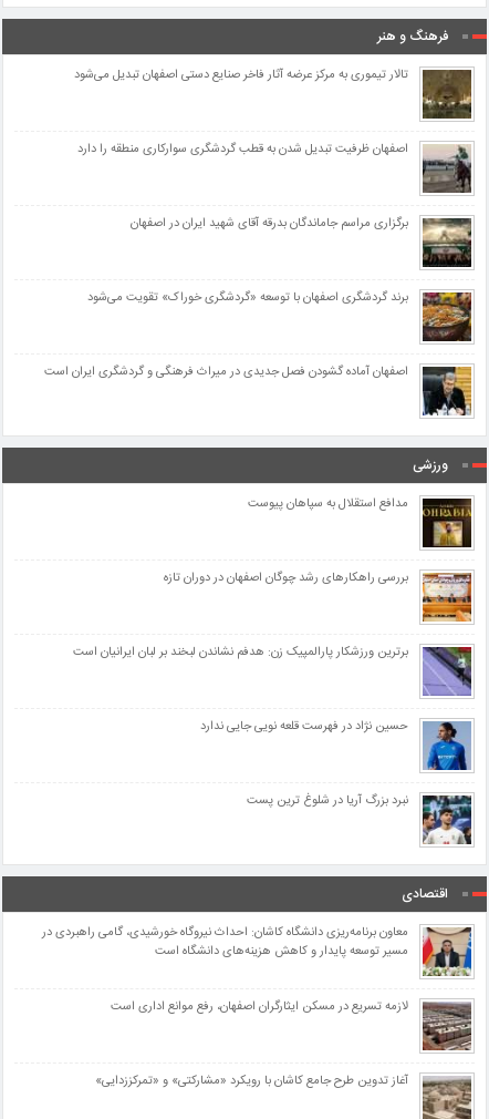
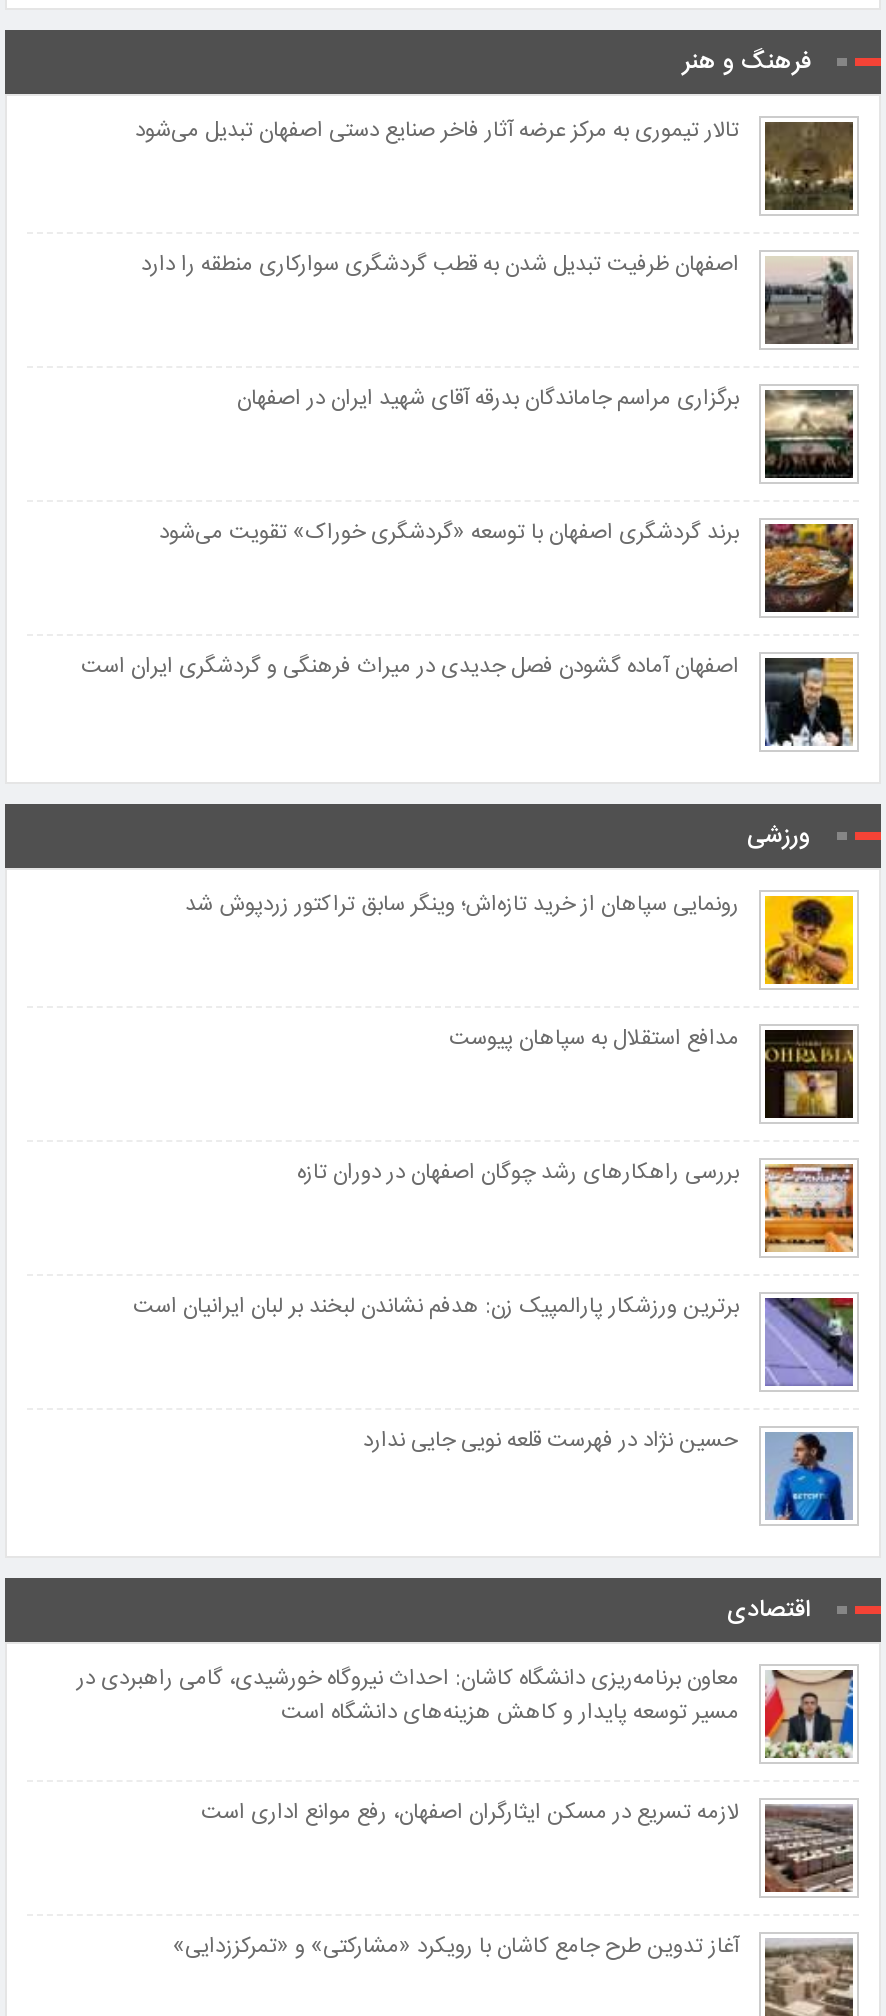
+ [image]
+ رونمایی سپاهان از خرید تازه‌اش؛ وینگر سابق تراکتور زردپوش شد

moved down: [image] | مدافع استقلال به سپاهان پیوست | بررسی راهکارهای رشد چوگان اصفهان در دوران تازه | برترین ورزشکار پارالمپیک زن: هدفم نشاندن لبخند بر لبان ایرانیان است | حسین نژاد در فهرست قلعه نویی جایی ندارد

moved down: [image]

- [image]
- نبرد بزرگ آریا در شلوغ ترین پست
